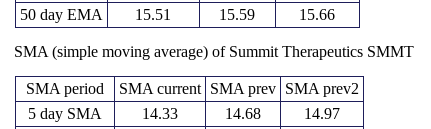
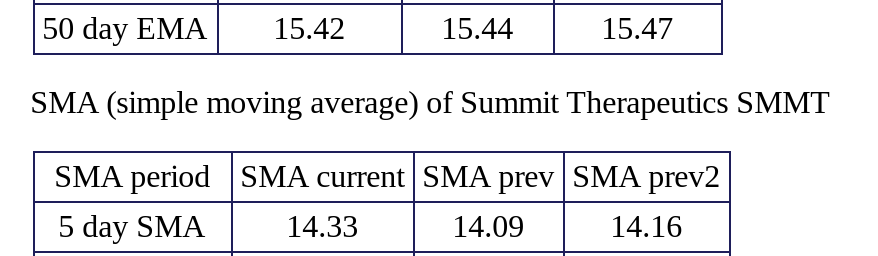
- 50 day EMA 15.51
+ 50 day EMA 15.42

- 15.59
+ 15.44

- 15.66
+ 15.47

- 14.68
+ 14.09

- 14.97
+ 14.16
